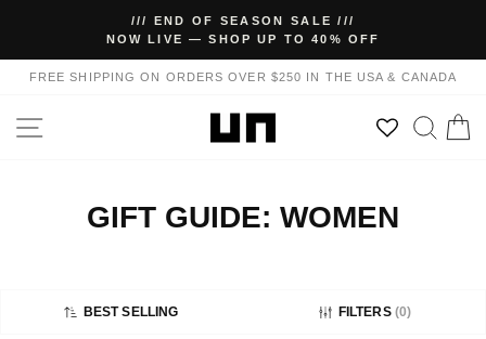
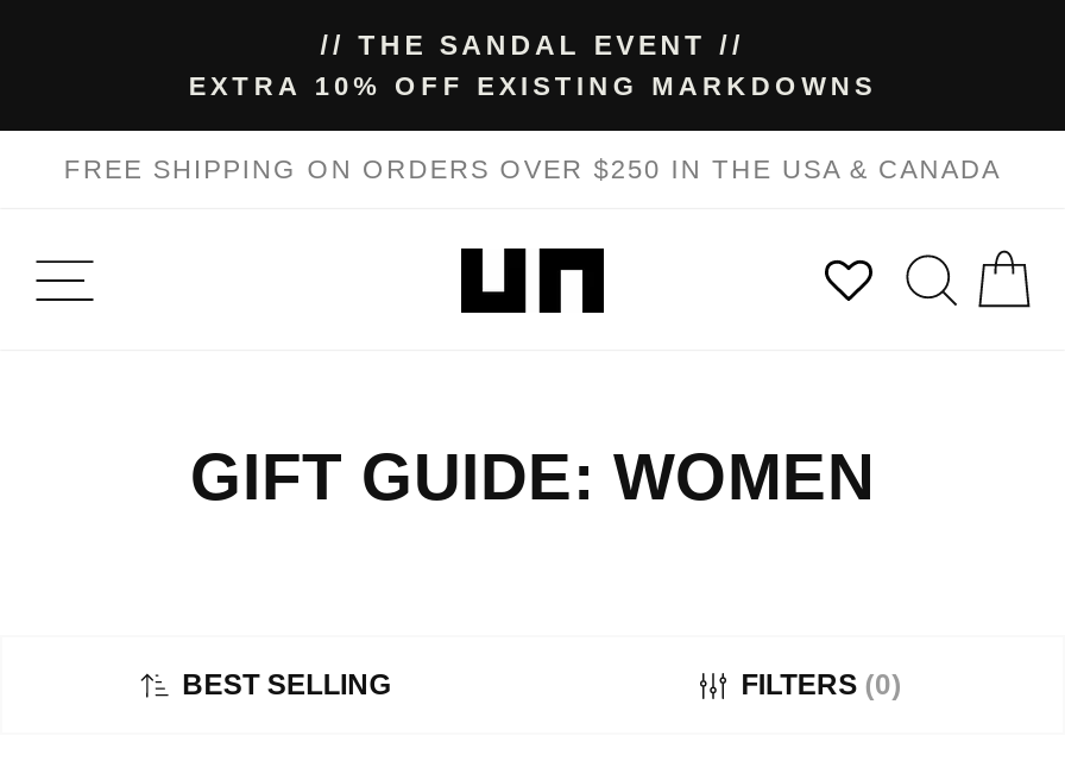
- /// END OF SEASON SALE ///
- NOW LIVE — SHOP UP TO 40% OFF
+ // THE SANDAL EVENT //
+ EXTRA 10% OFF EXISTING MARKDOWNS
